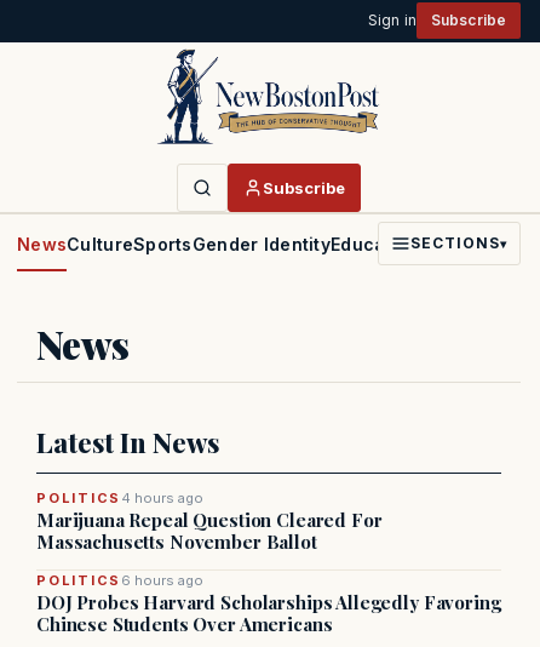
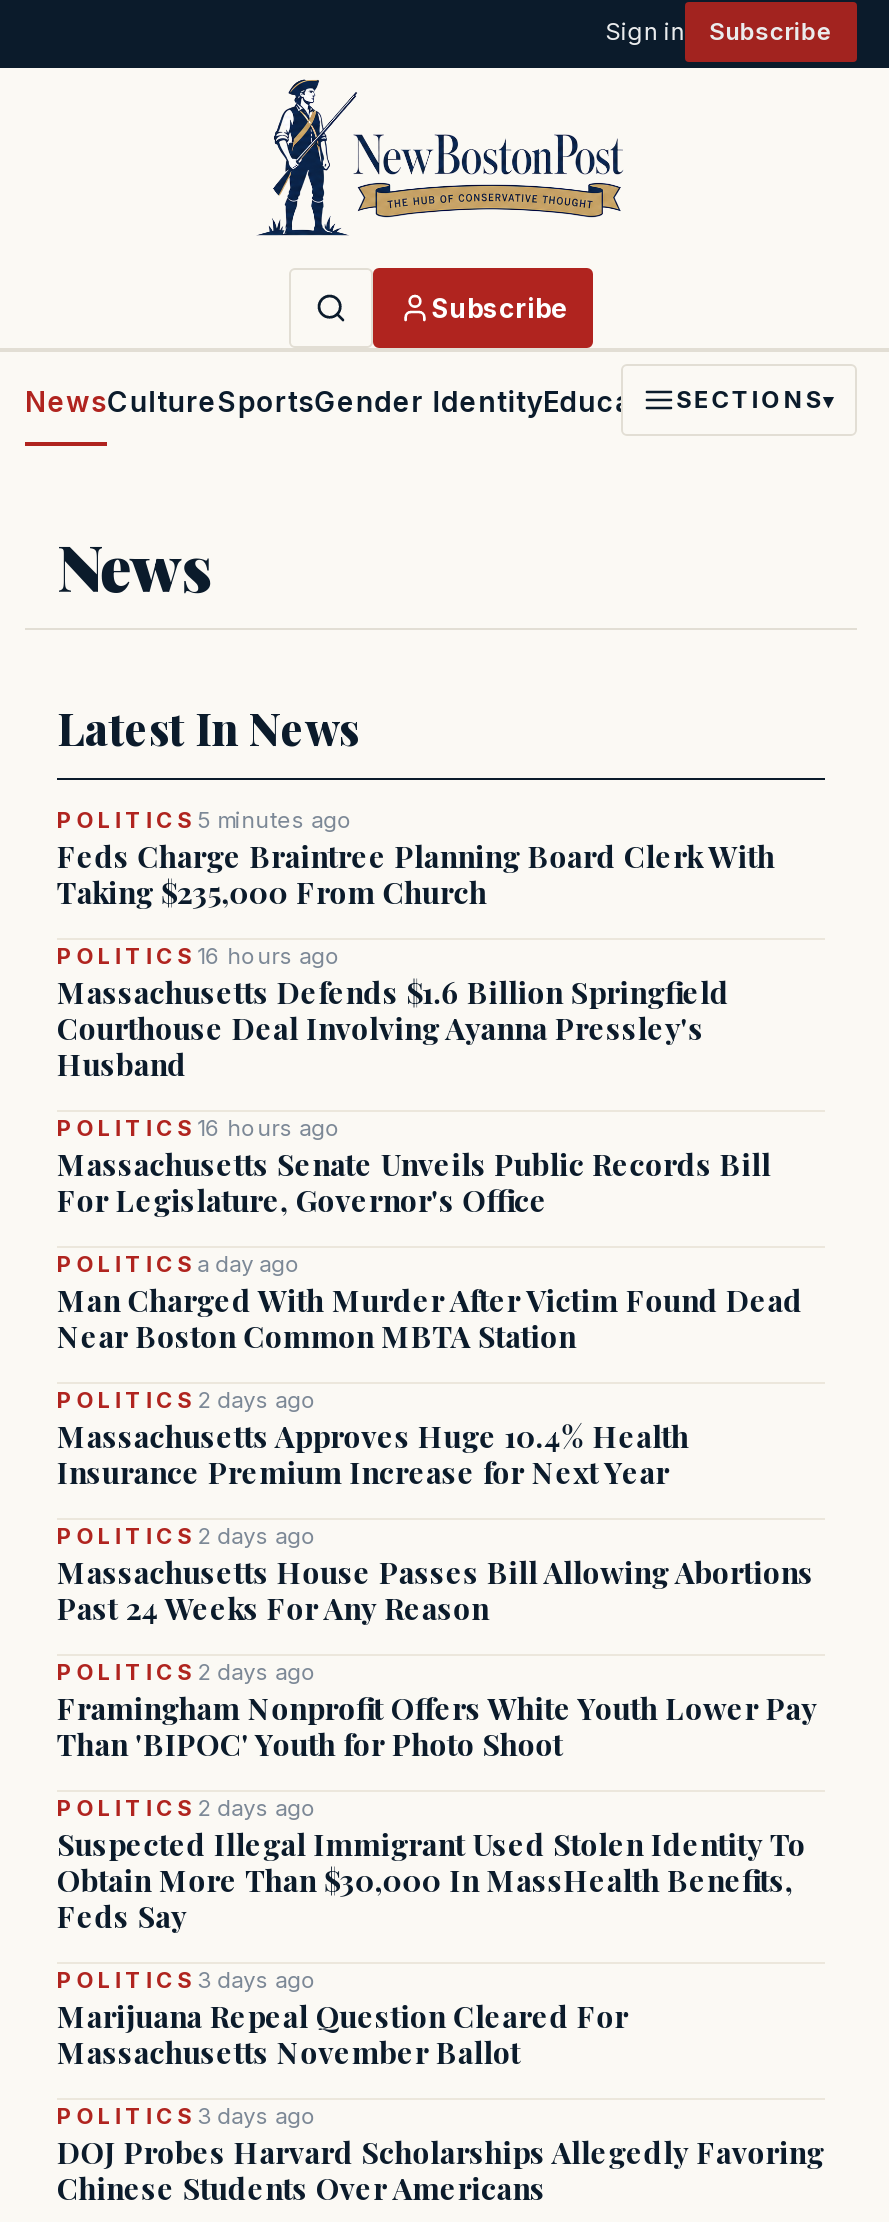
- POLITICS 4 hours ago
+ POLITICS 5 minutes ago
+ Feds Charge Braintree Planning Board Clerk With
+ Taking $235,000 From Church
+ POLITICS 16 hours ago
+ Massachusetts Defends $1.6 Billion Springfield
+ Courthouse Deal Involving Ayanna Pressley's
+ Husband
+ POLITICS 16 hours ago
+ Massachusetts Senate Unveils Public Records Bill
+ For Legislature, Governor's Office
+ POLITICS a day ago
+ Man Charged With Murder After Victim Found Dead
+ Near Boston Common MBTA Station
+ POLITICS 2 days ago
+ Massachusetts Approves Huge 10.4% Health
+ Insurance Premium Increase for Next Year
+ POLITICS 2 days ago
+ Massachusetts House Passes Bill Allowing Abortions
+ Past 24 Weeks For Any Reason
+ POLITICS 2 days ago
+ Framingham Nonprofit Offers White Youth Lower Pay
+ Than 'BIPOC' Youth for Photo Shoot
+ POLITICS 2 days ago
+ Suspected Illegal Immigrant Used Stolen Identity To
+ Obtain More Than $30,000 In MassHealth Benefits,
+ Feds Say
+ POLITICS 3 days ago

- POLITICS 6 hours ago
+ POLITICS 3 days ago
